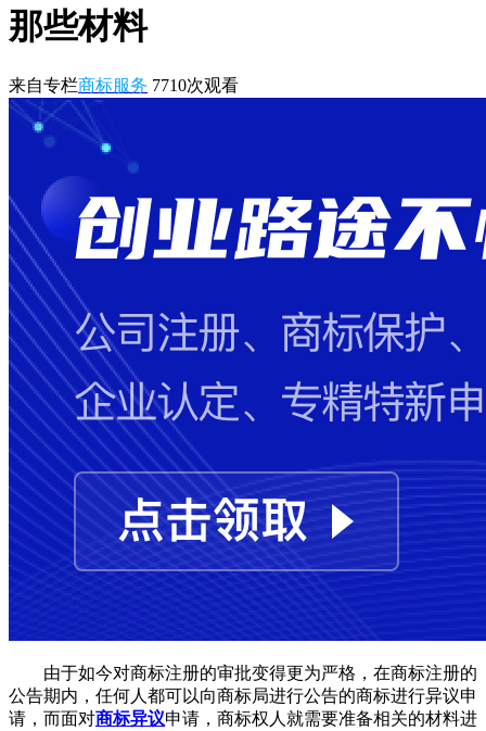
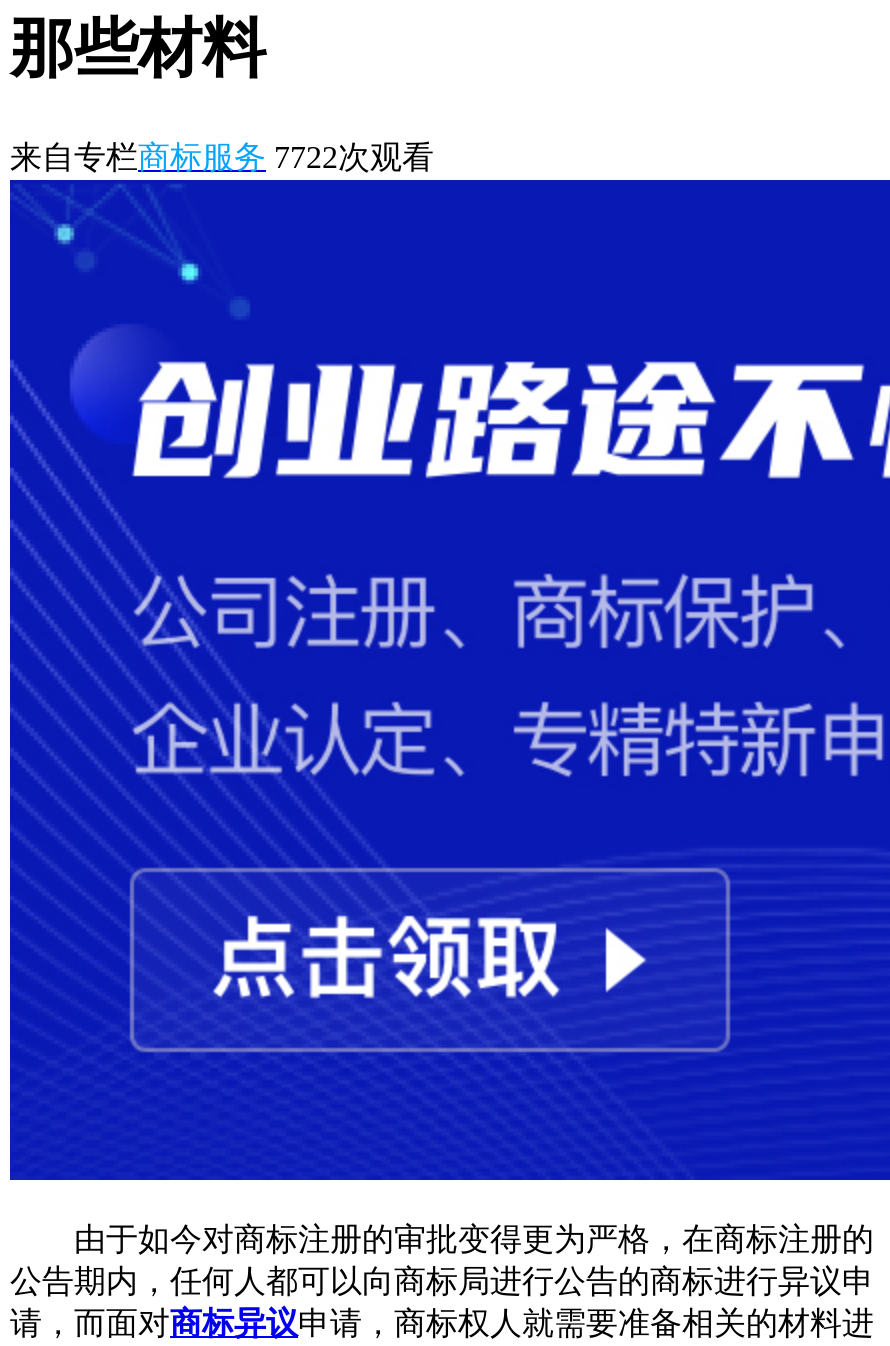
- 来自专栏商标服务 7710次观看
+ 来自专栏商标服务 7722次观看
